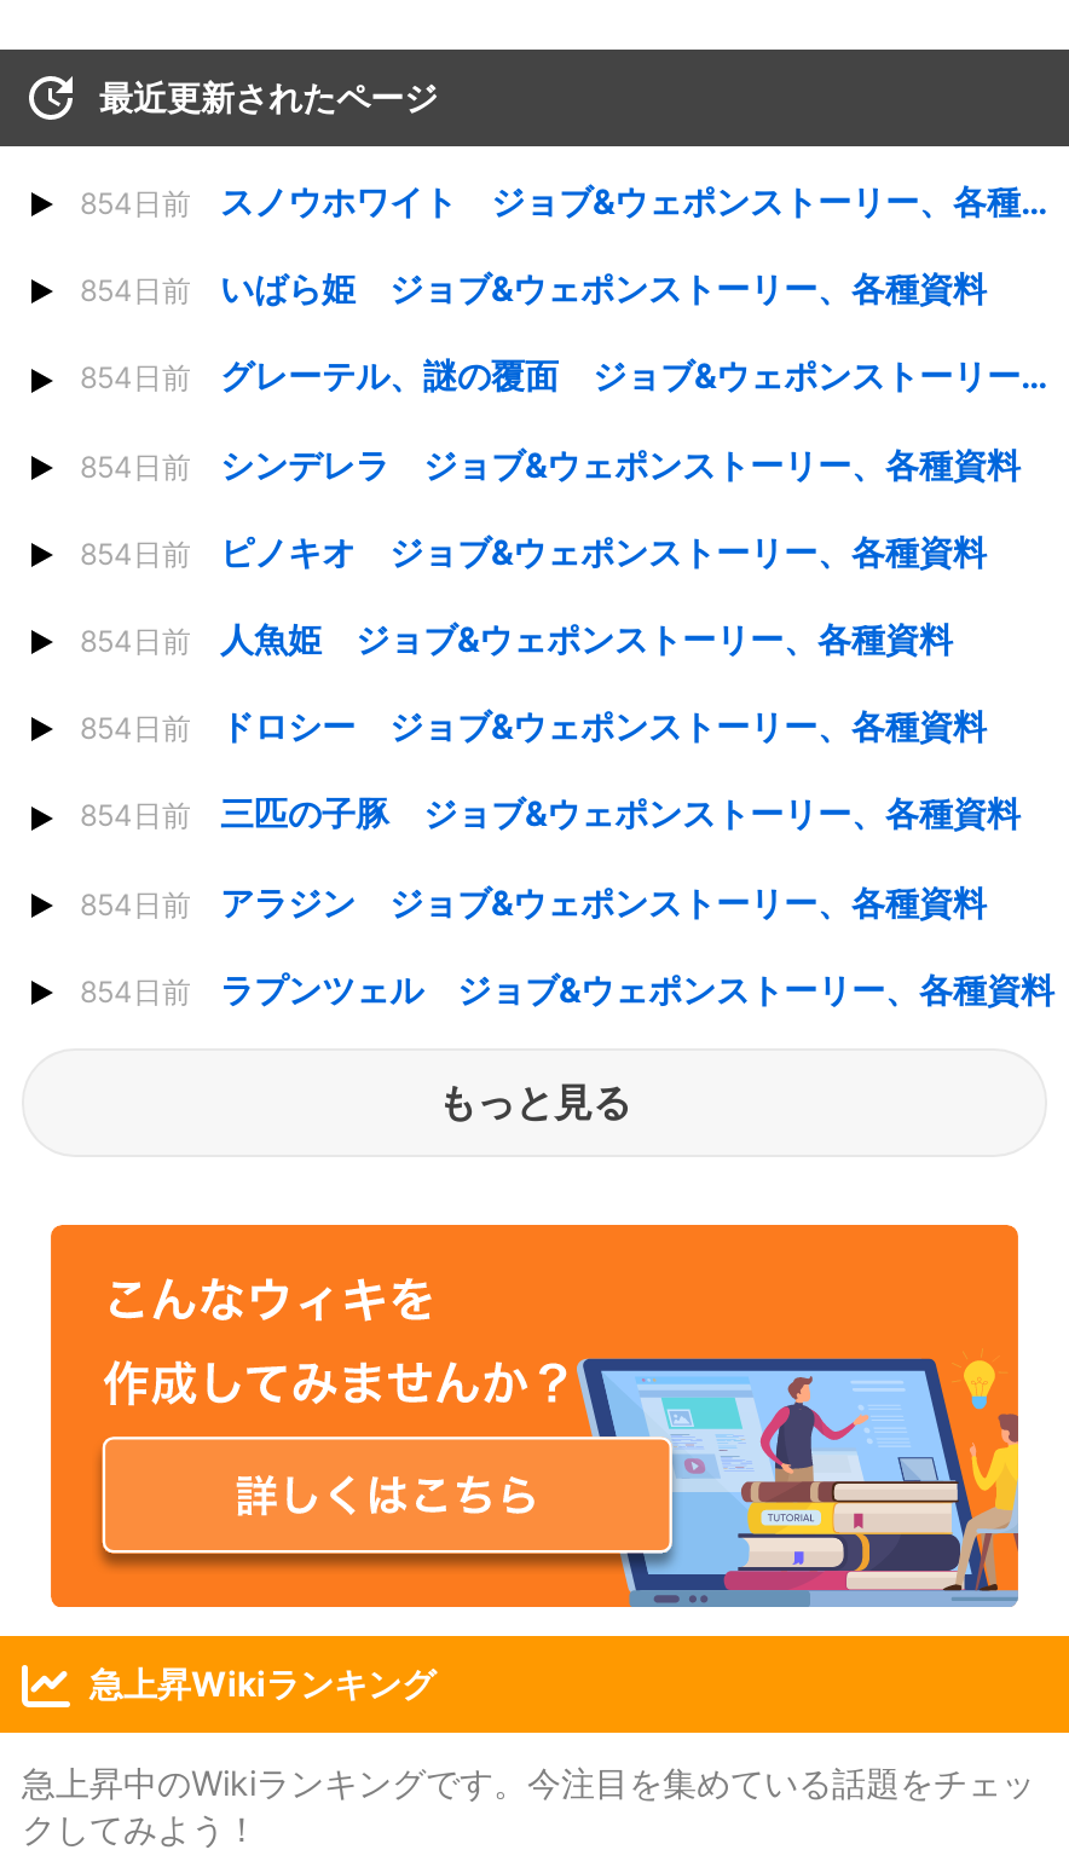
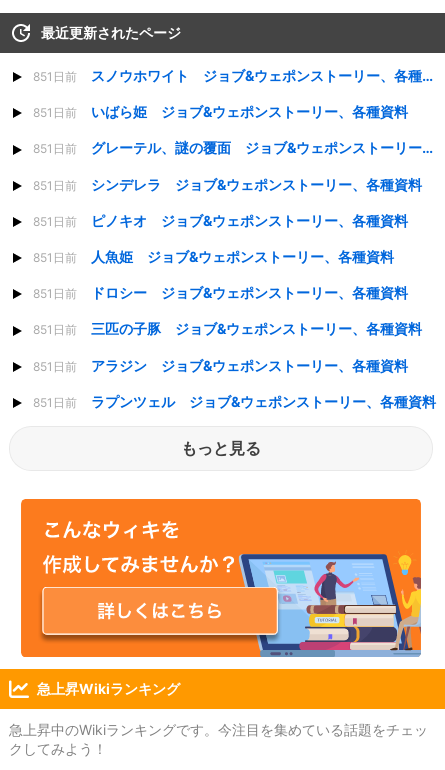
- 854日前
+ 851日前

- 854日前 いばら姫 ジョブ&ウェポンストーリー、各種資料
+ 851日前 いばら姫 ジョブ&ウェポンストーリー、各種資料

- 854日前
+ 851日前

- 854日前 シンデレラ ジョブ&ウェポンストーリー、各種資料
+ 851日前 シンデレラ ジョブ&ウェポンストーリー、各種資料

- 854日前 ピノキオ ジョブ&ウェポンストーリー、各種資料
+ 851日前 ピノキオ ジョブ&ウェポンストーリー、各種資料

- 854日前 人魚姫 ジョブ&ウェポンストーリー、各種資料
+ 851日前 人魚姫 ジョブ&ウェポンストーリー、各種資料

- 854日前 ドロシー ジョブ&ウェポンストーリー、各種資料
+ 851日前 ドロシー ジョブ&ウェポンストーリー、各種資料

- 854日前 三匹の子豚 ジョブ&ウェポンストーリー、各種資料
+ 851日前 三匹の子豚 ジョブ&ウェポンストーリー、各種資料

- 854日前 アラジン ジョブ&ウェポンストーリー、各種資料
+ 851日前 アラジン ジョブ&ウェポンストーリー、各種資料

- 854日前 ラプンツェル ジョブ&ウェポンストーリー、各種資料
+ 851日前 ラプンツェル ジョブ&ウェポンストーリー、各種資料
